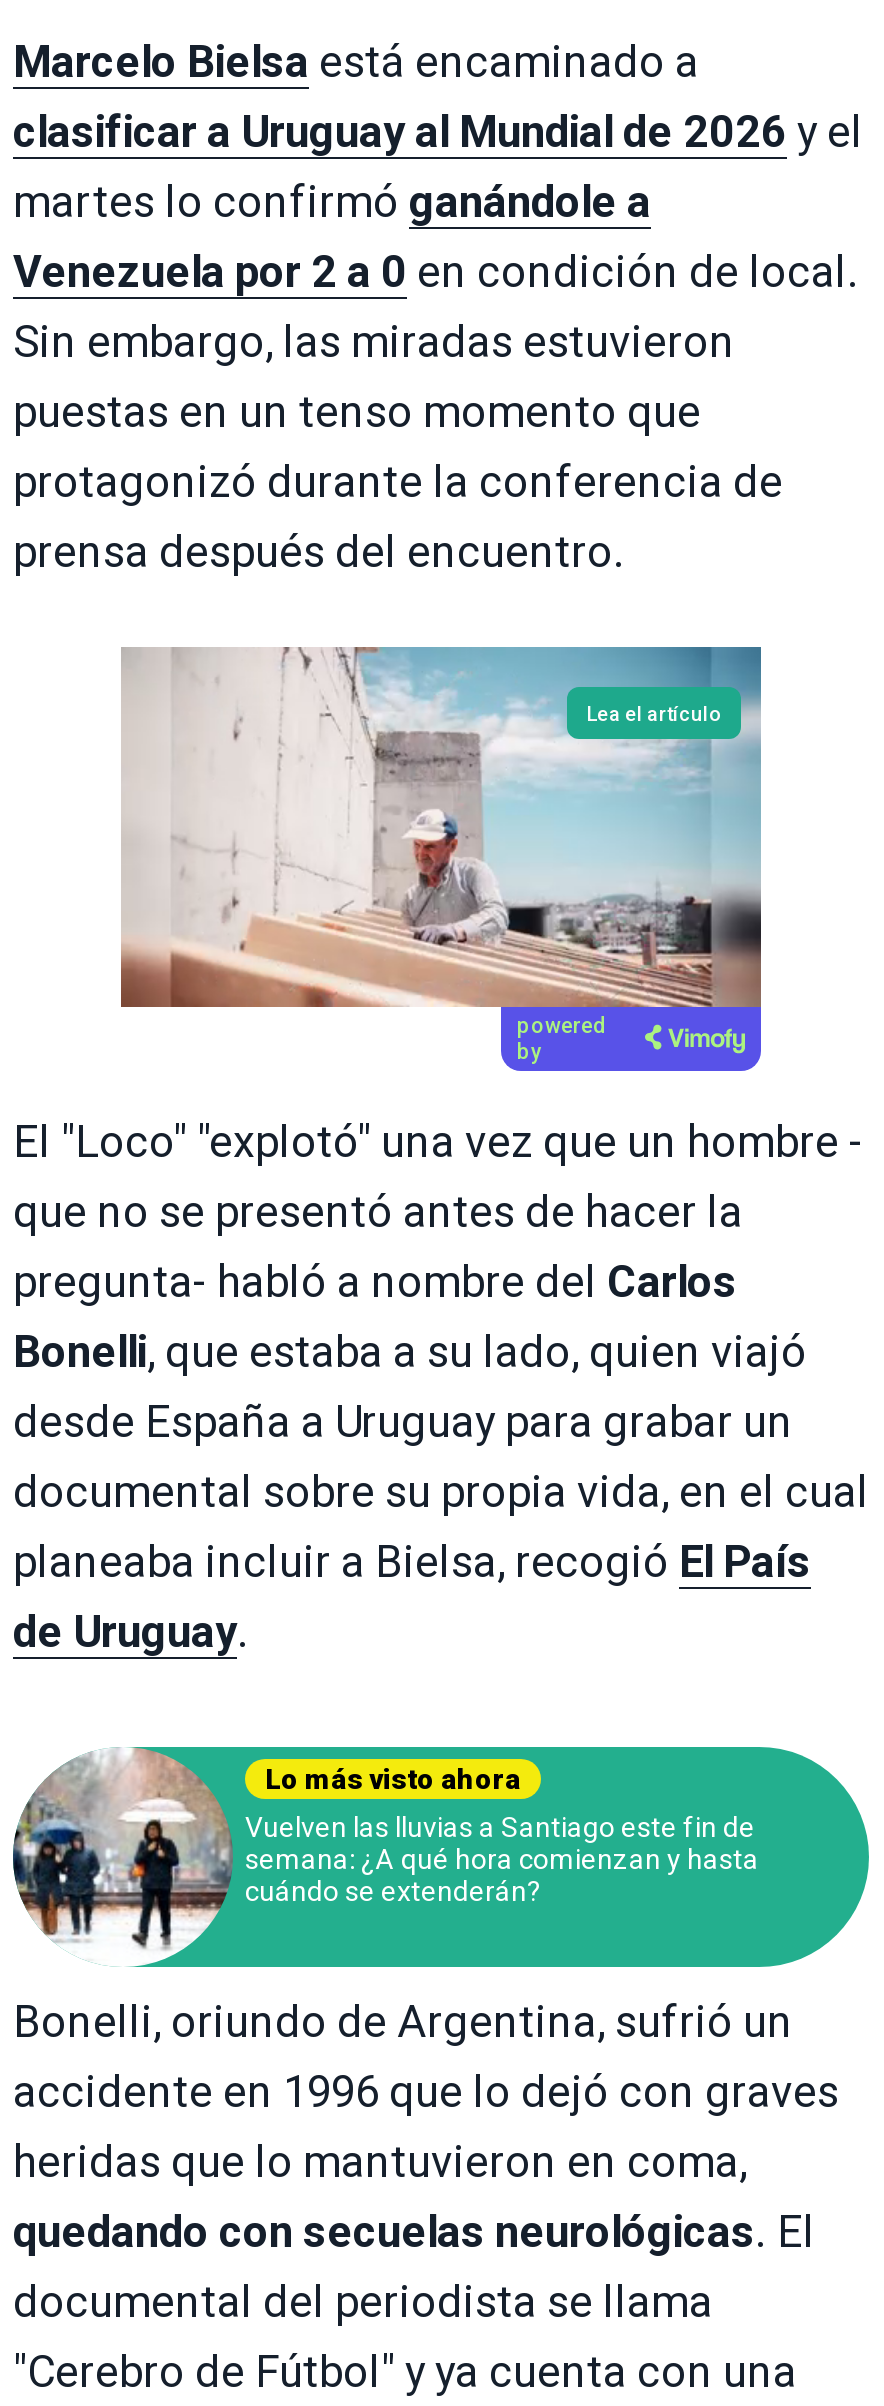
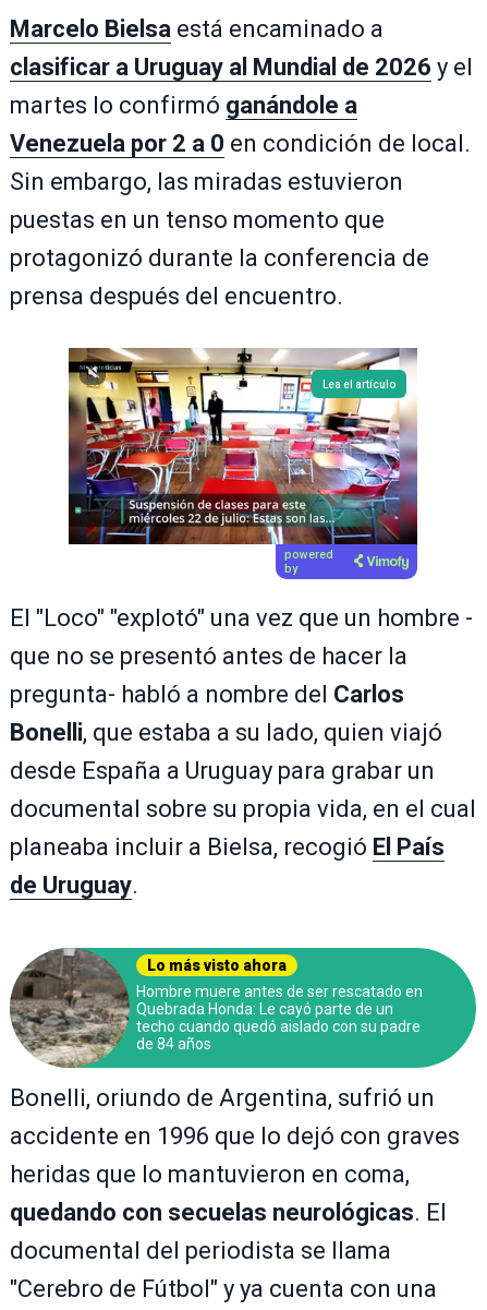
- [image]
+ [image]

- [image]
- Vuelven las lluvias a Santiago este fin de
- semana: ¿A qué hora comienzan y hasta
- cuándo se extenderán?
+ [image]
+ Hombre muere antes de ser rescatado en
+ Quebrada Honda: Le cayó parte de un
+ techo cuando quedó aislado con su padre
+ de 84 años
